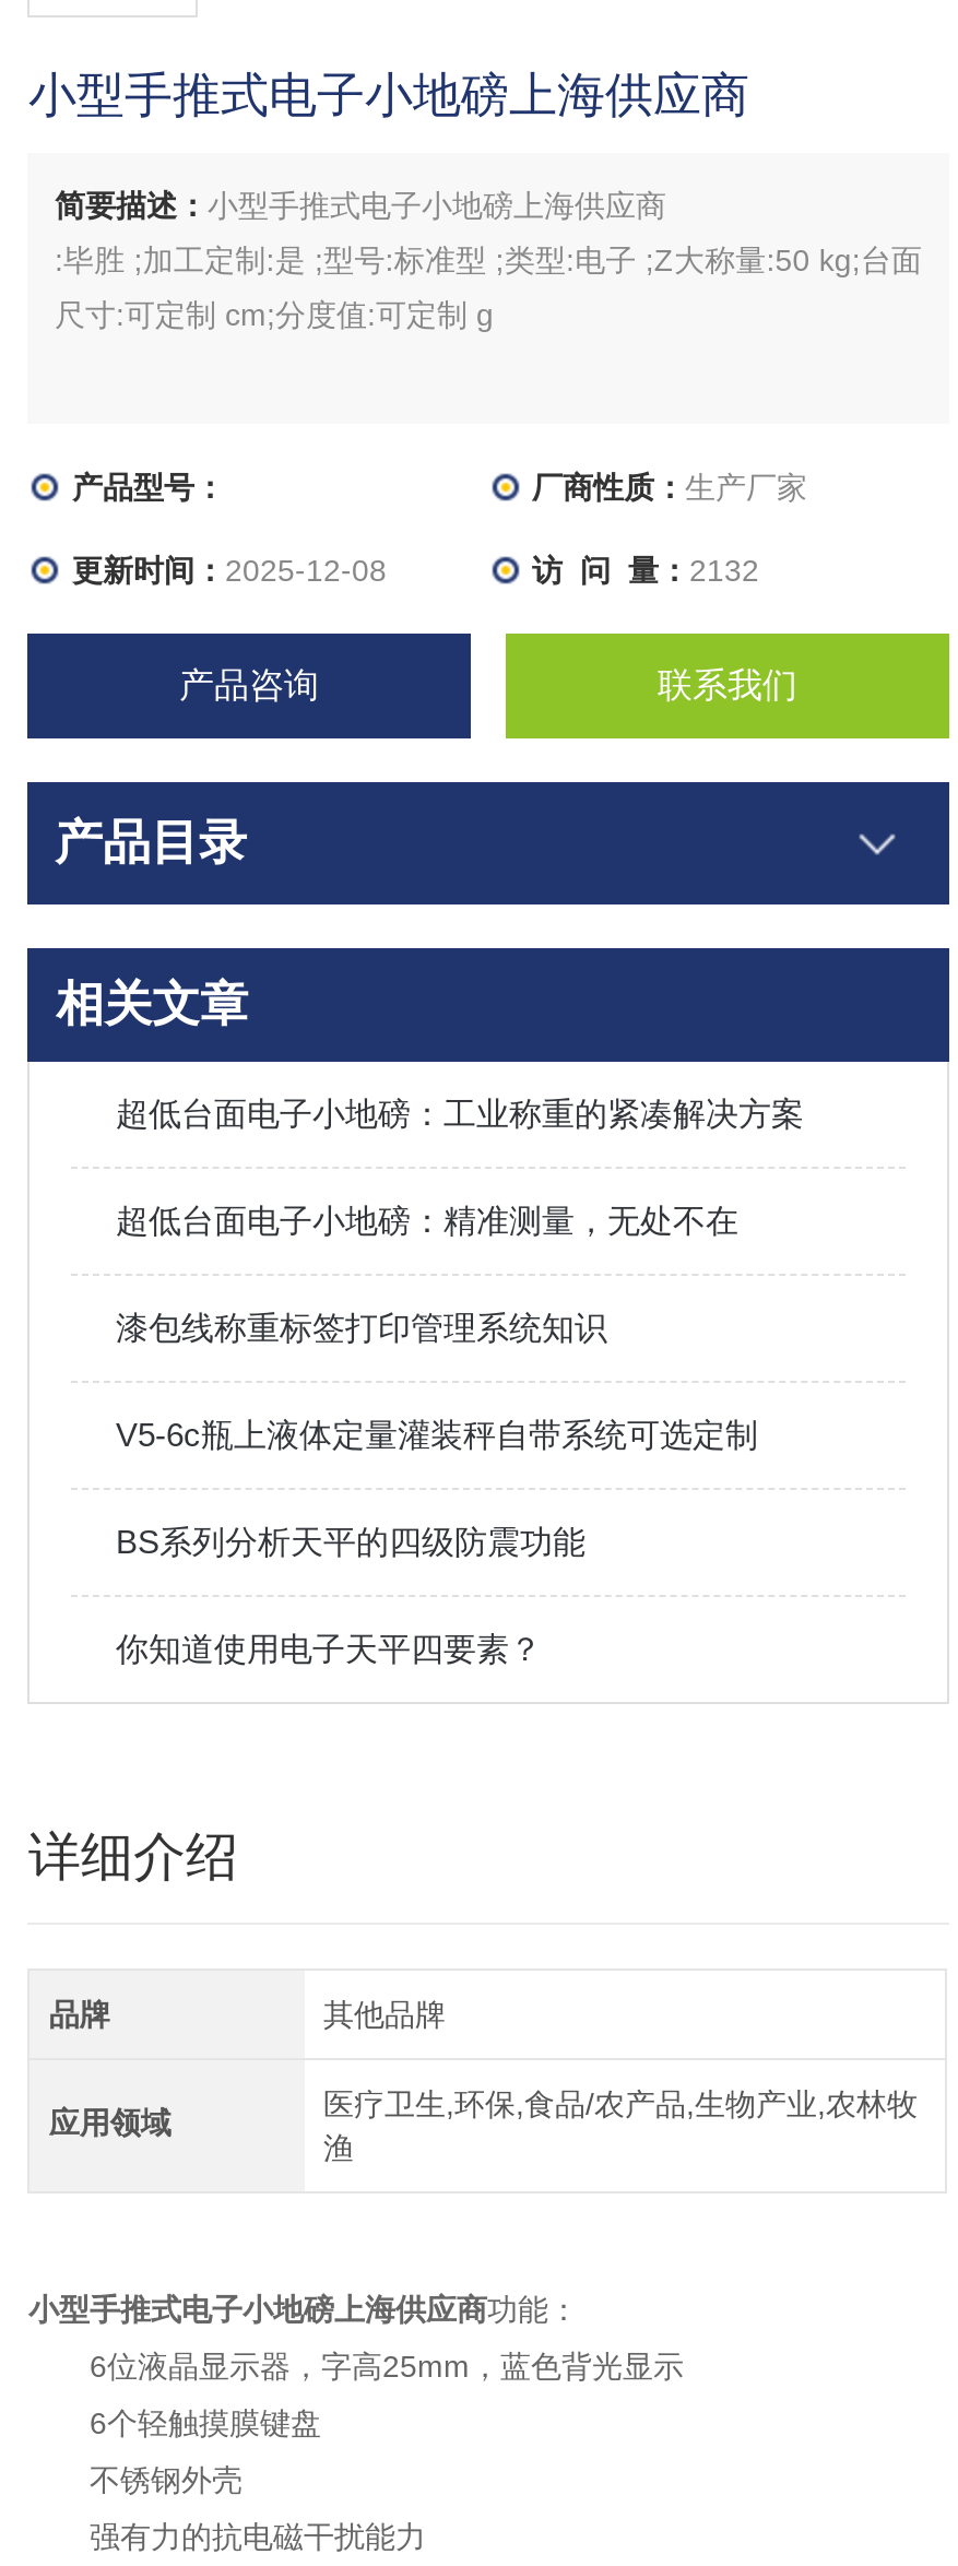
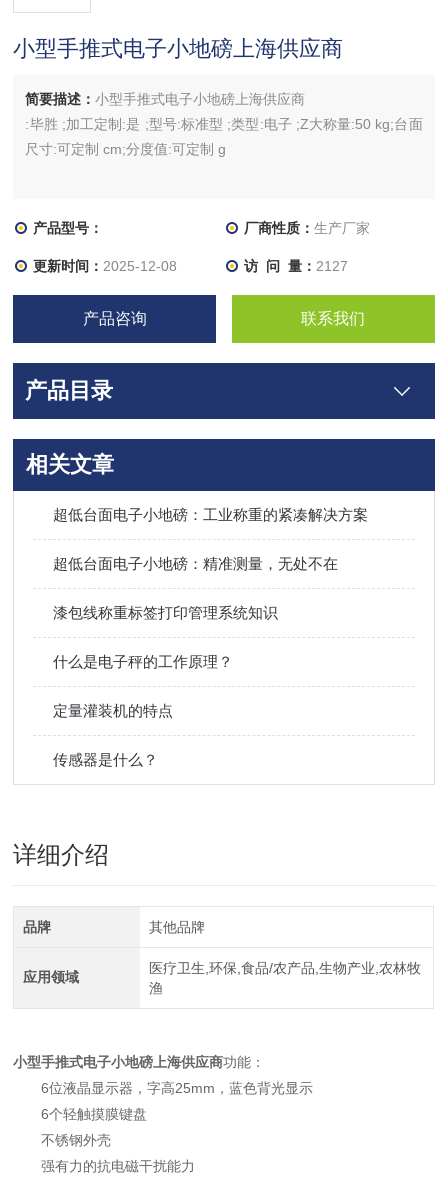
- 访 问 量：2132
+ 访 问 量：2127

- V5-6c瓶上液体定量灌装秤自带系统可选定制
+ 什么是电子秤的工作原理？

- BS系列分析天平的四级防震功能
+ 定量灌装机的特点

- 你知道使用电子天平四要素？
+ 传感器是什么？
